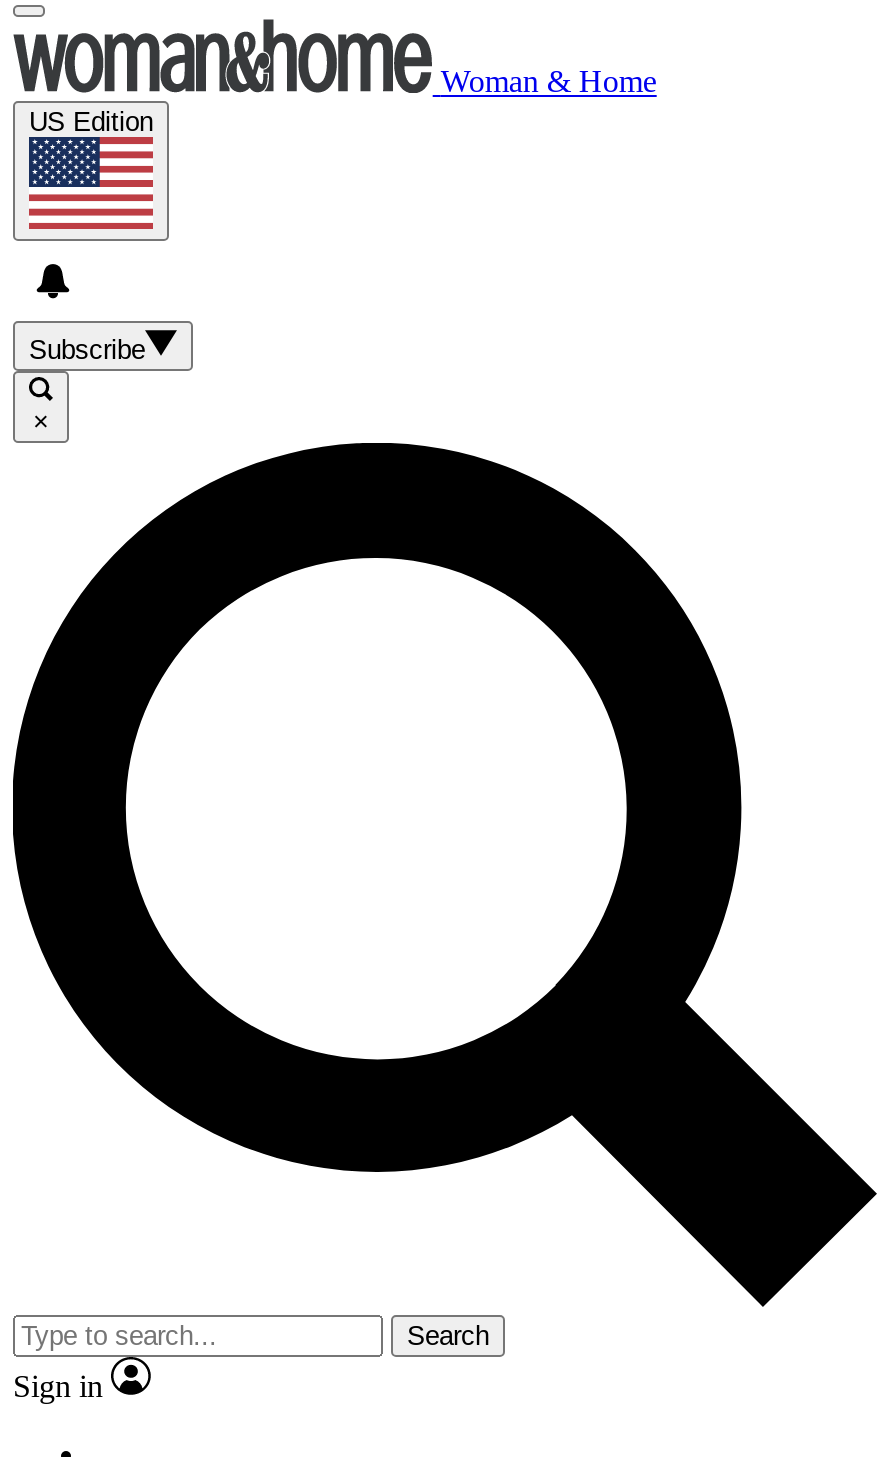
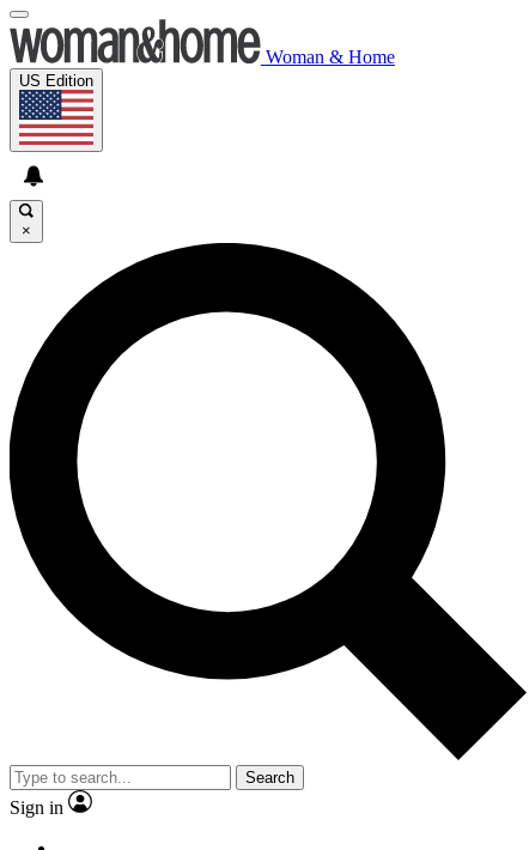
- Subscribe
